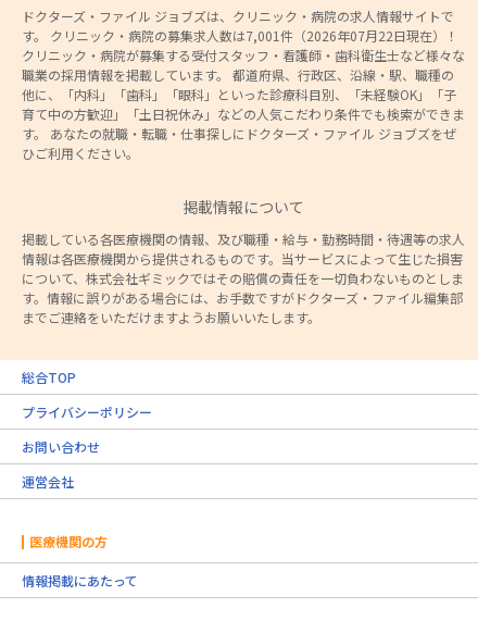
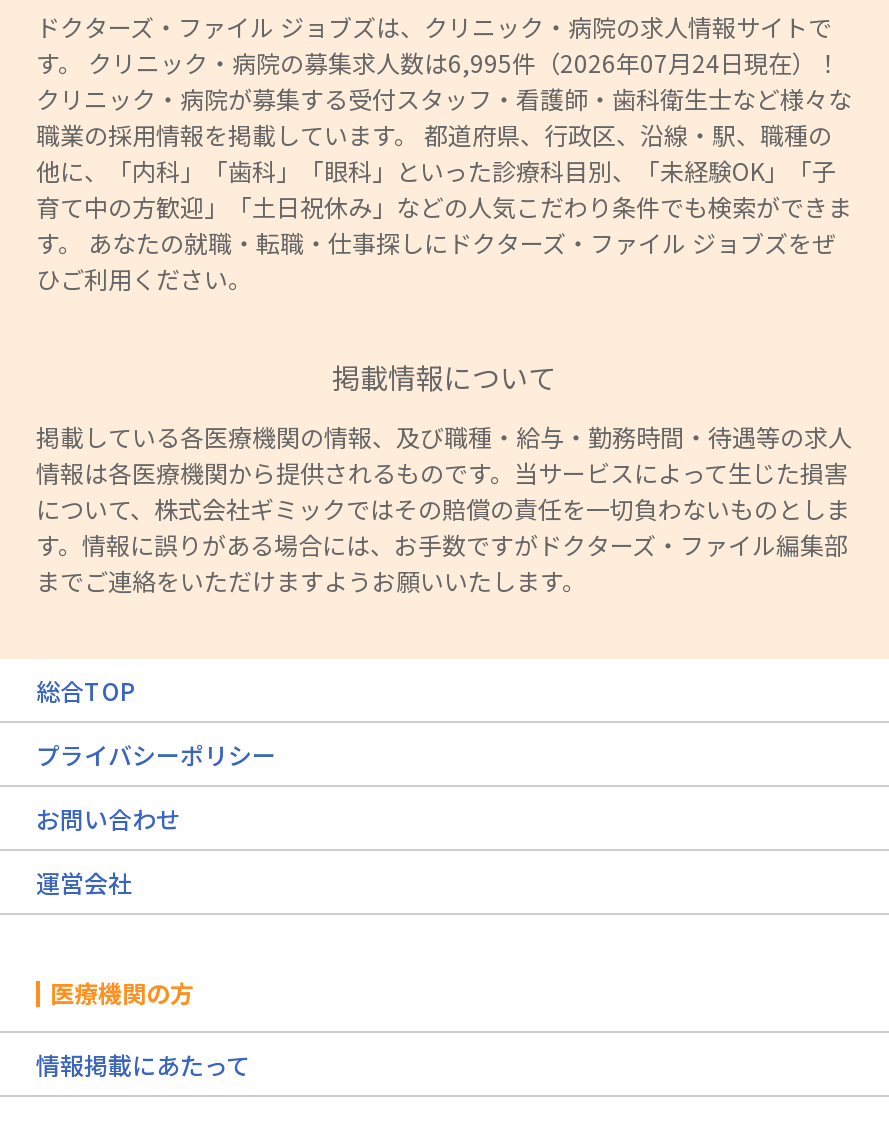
- す。 クリニック・病院の募集求人数は7,001件（2026年07月22日現在）！
+ す。 クリニック・病院の募集求人数は6,995件（2026年07月24日現在）！
